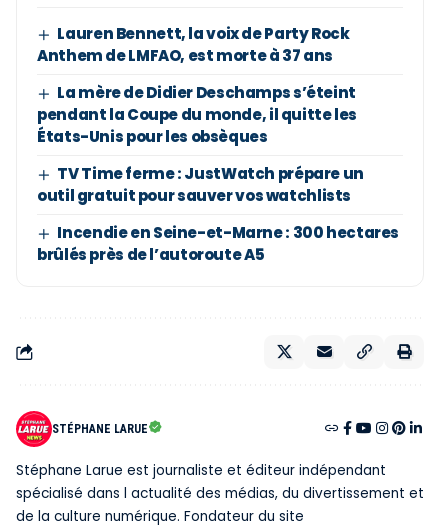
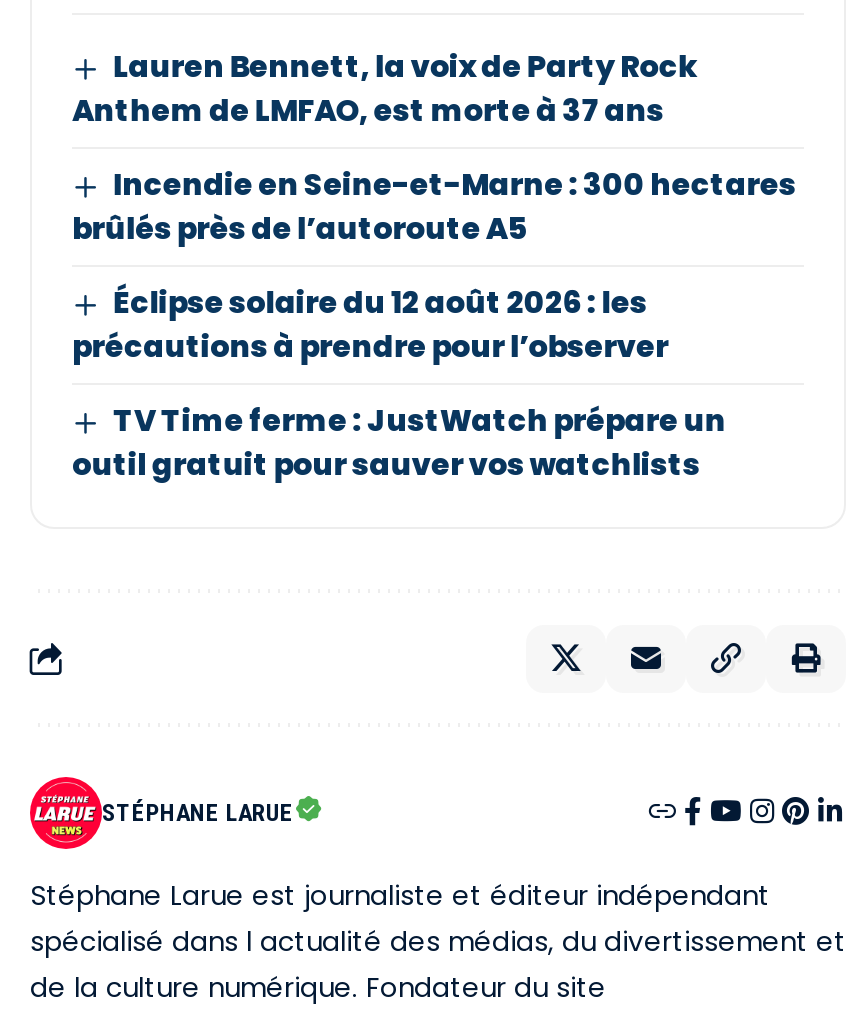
- La mère de Didier Deschamps s’éteint
- pendant la Coupe du monde, il quitte les
- États-Unis pour les obsèques
+ Éclipse solaire du 12 août 2026 : les
+ précautions à prendre pour l’observer

moved down: TV Time ferme : JustWatch prépare un | outil gratuit pour sauver vos watchlists

moved up: Incendie en Seine-et-Marne : 300 hectares | brûlés près de l’autoroute A5
